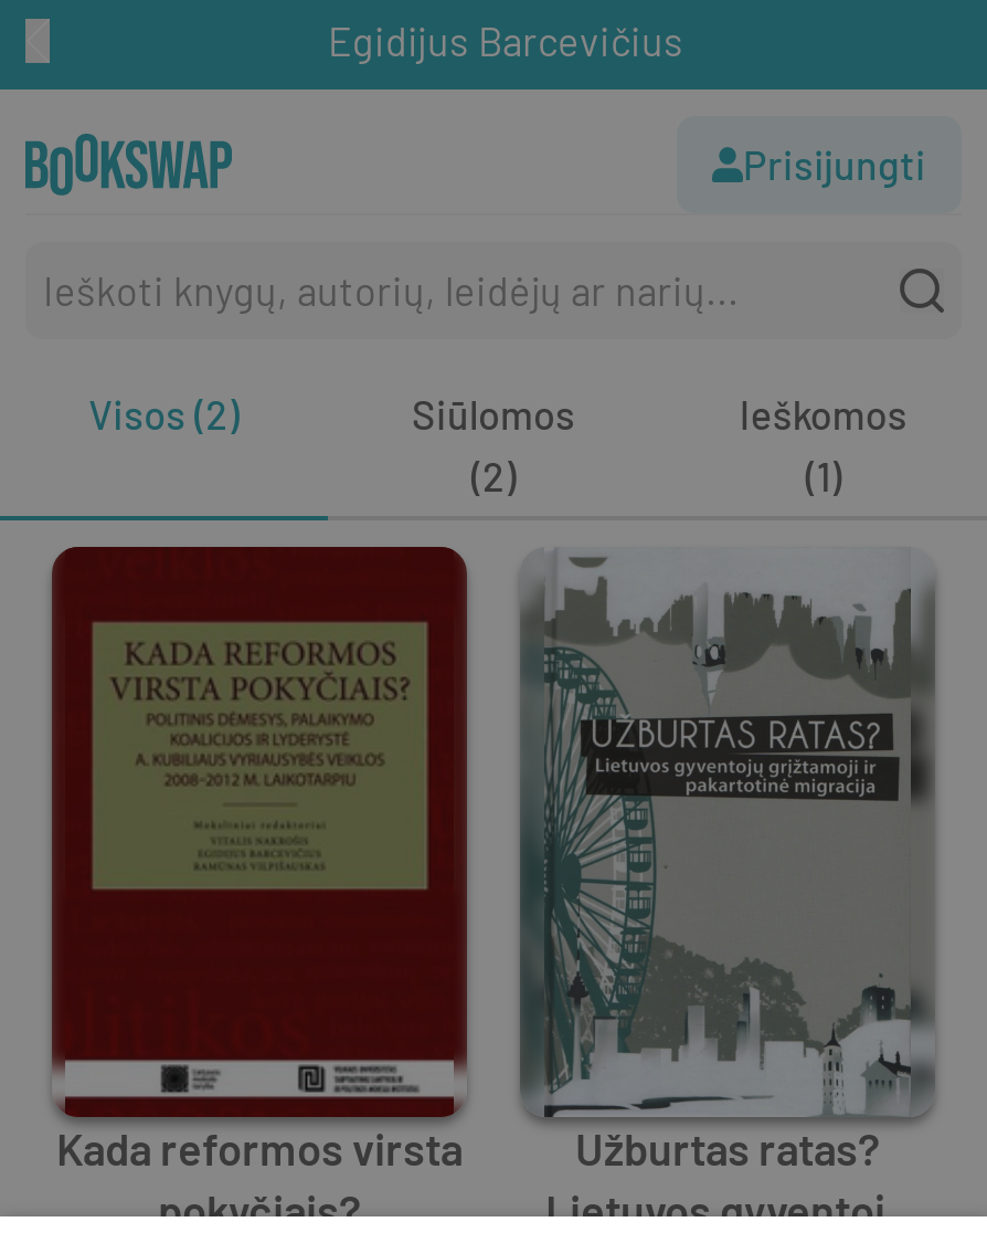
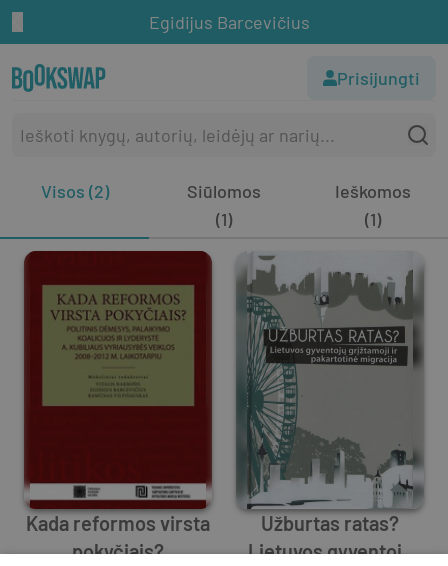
- (2)
+ (1)
